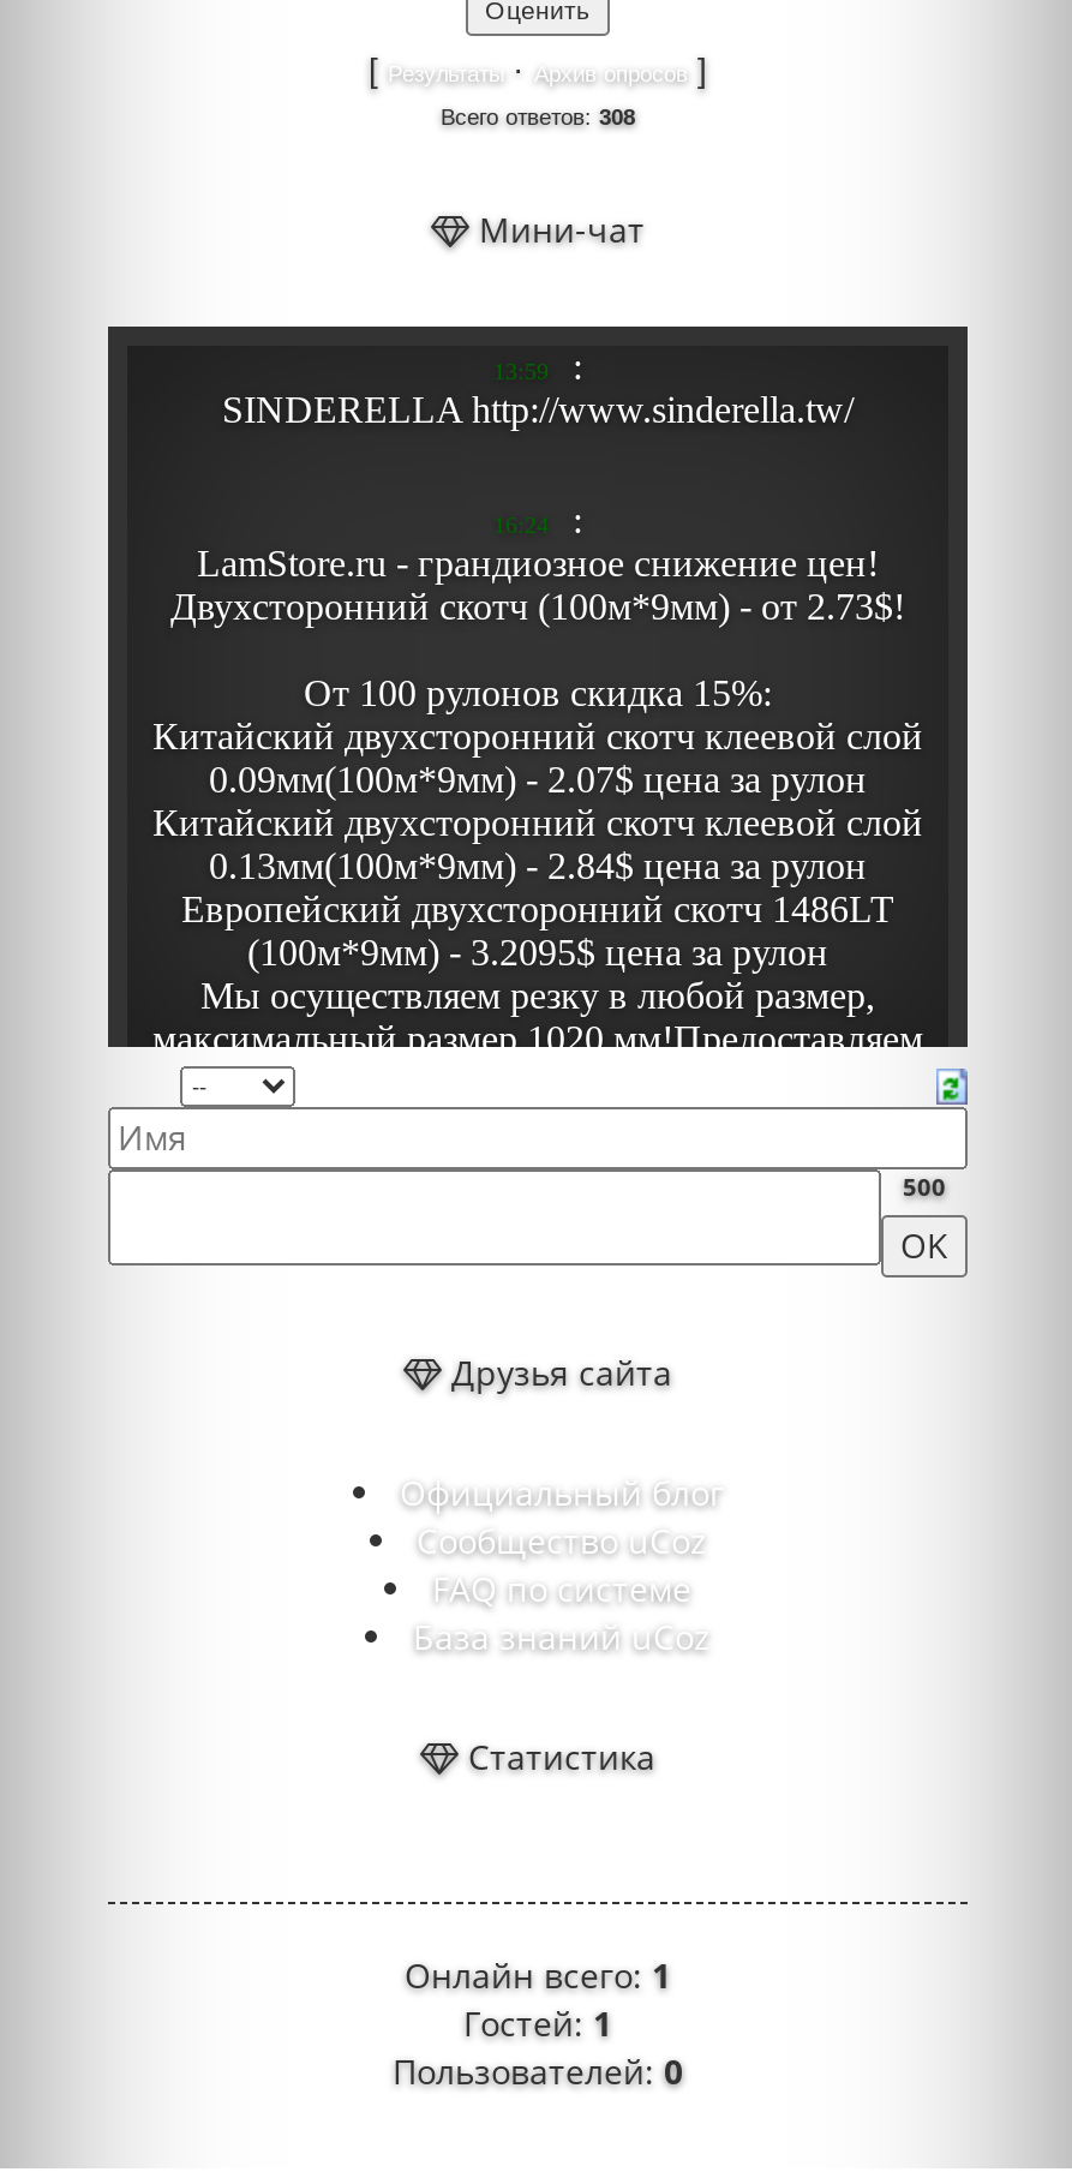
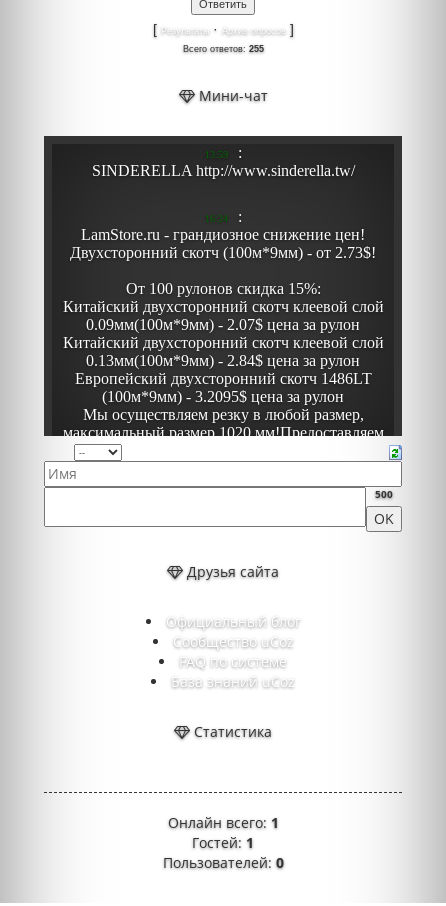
- Всего ответов: 308
+ Всего ответов: 255
